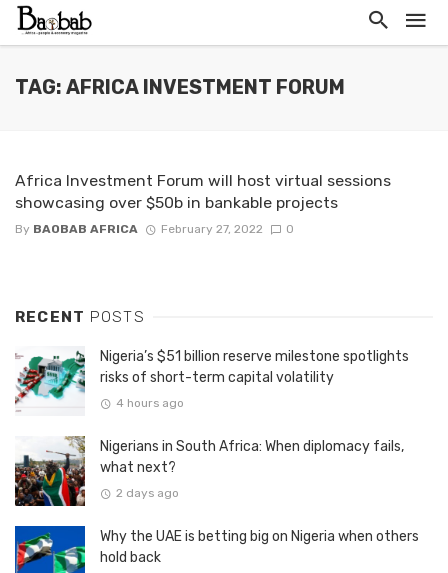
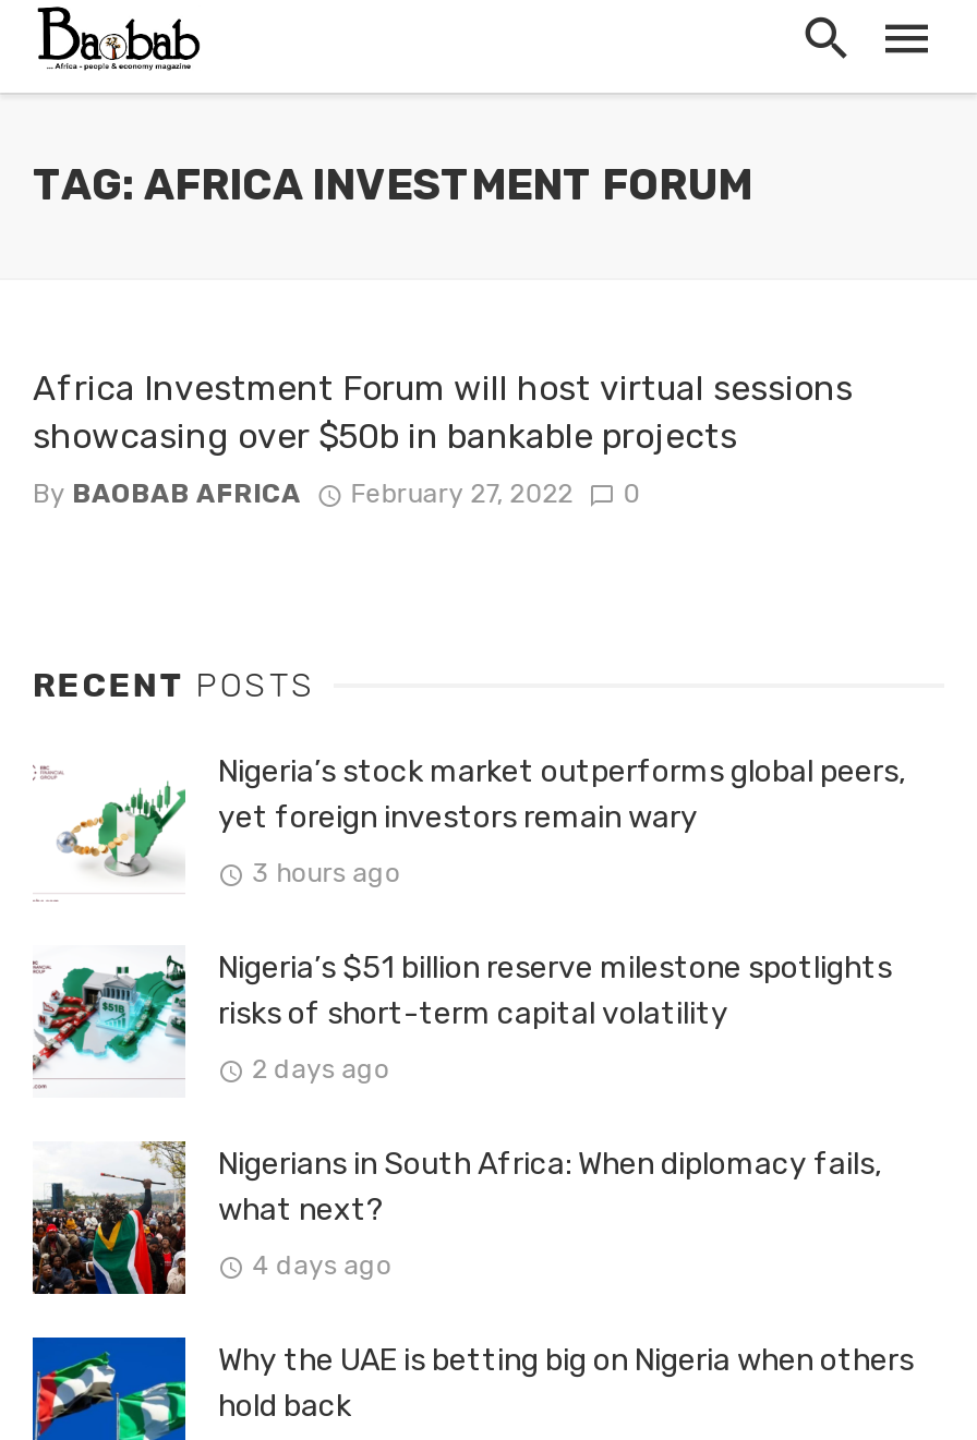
+ [image]
+ Nigeria’s stock market outperforms global peers,
+ yet foreign investors remain wary
+ 3 hours ago

- 4 hours ago
+ 2 days ago

- 2 days ago
+ 4 days ago
